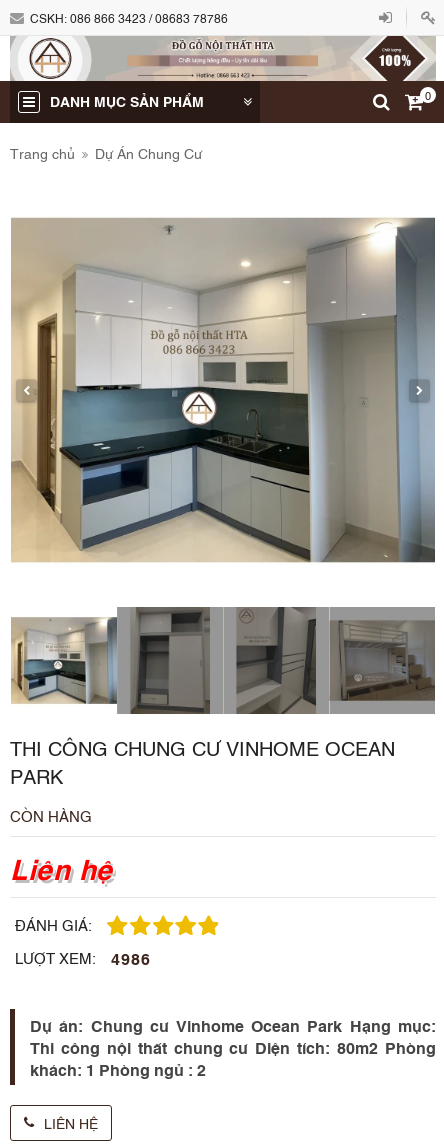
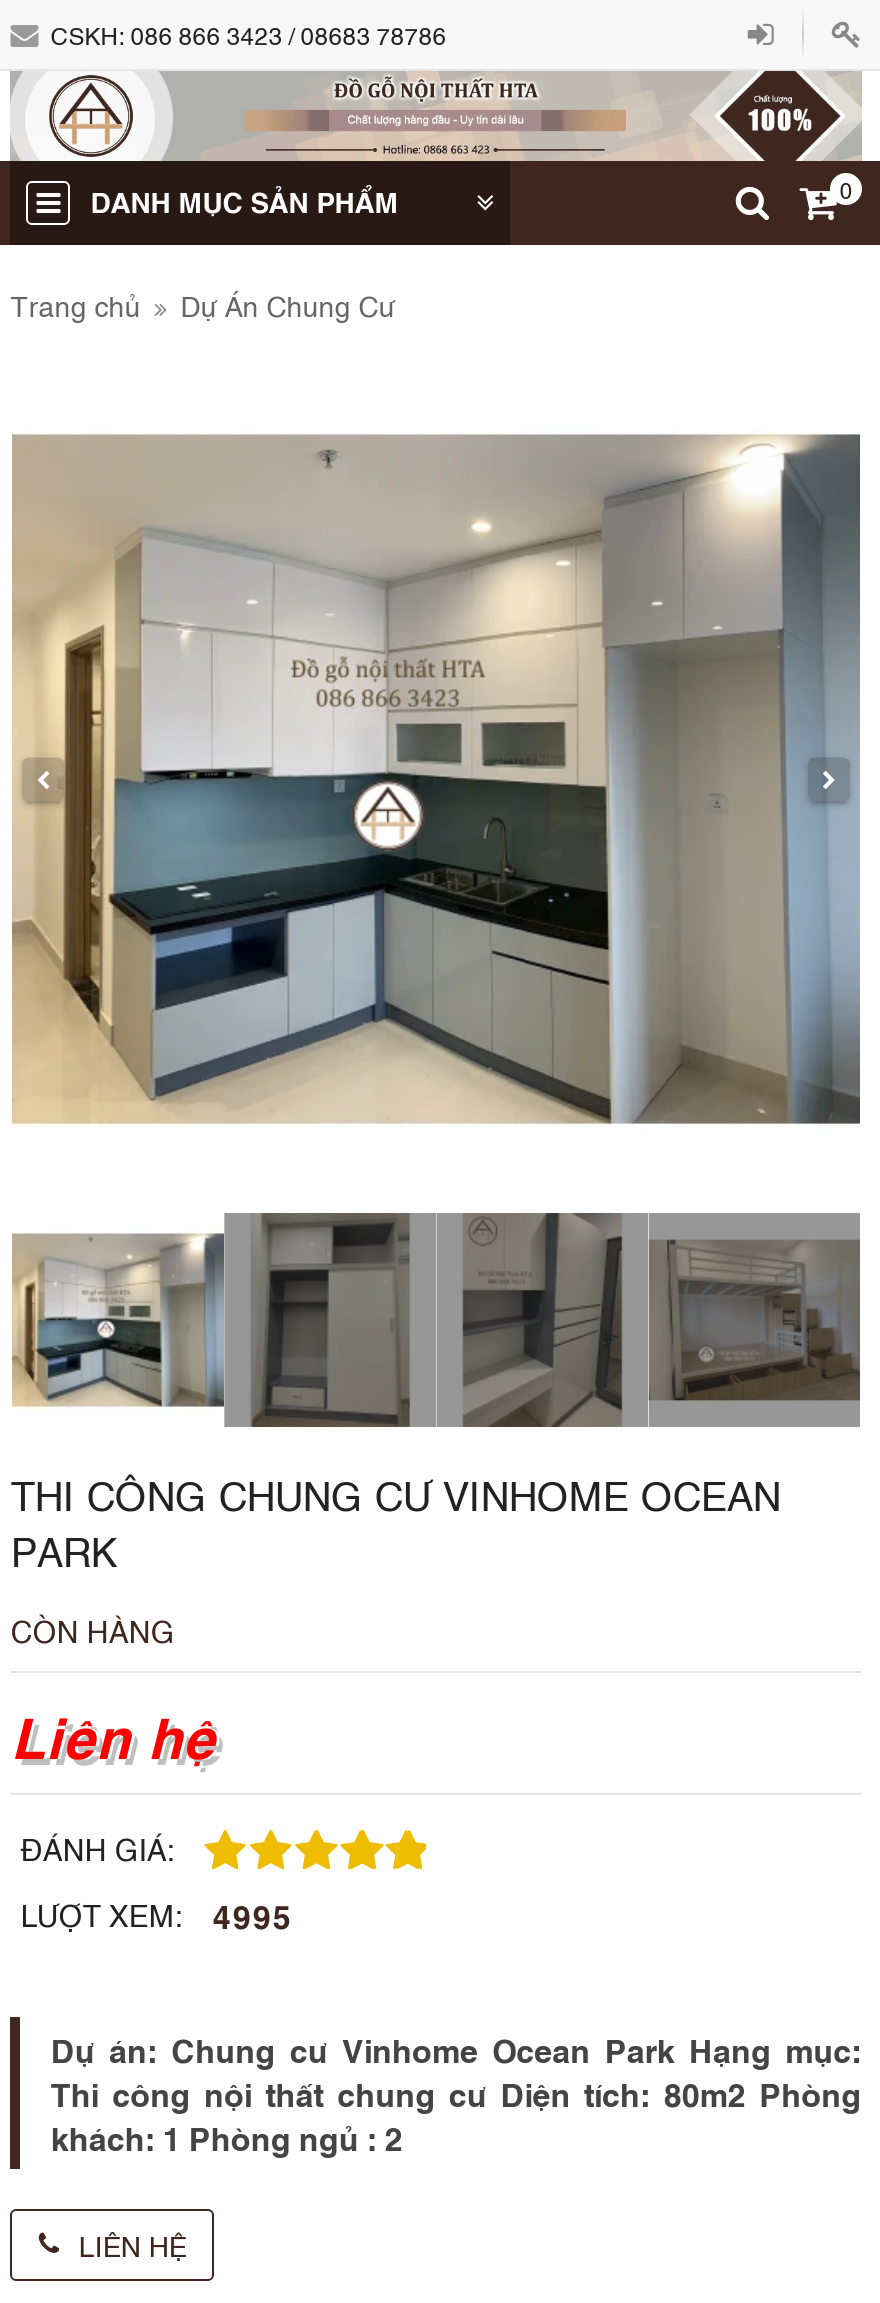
- LƯỢT XEM: 4986
+ LƯỢT XEM: 4995
